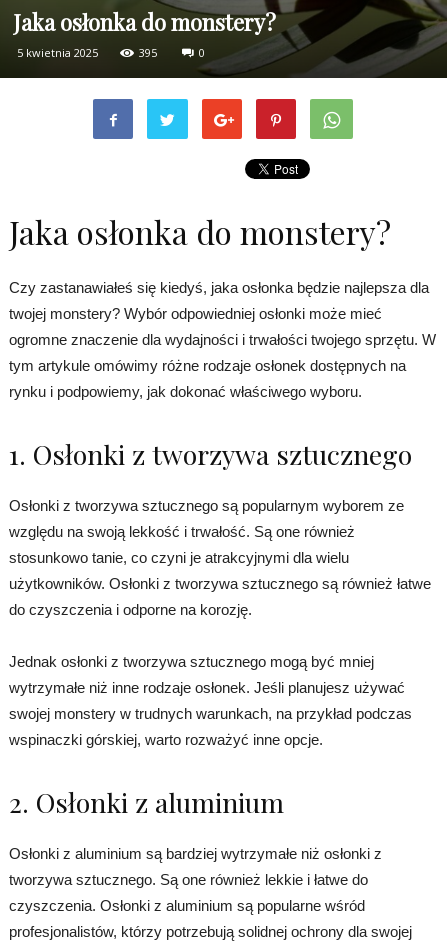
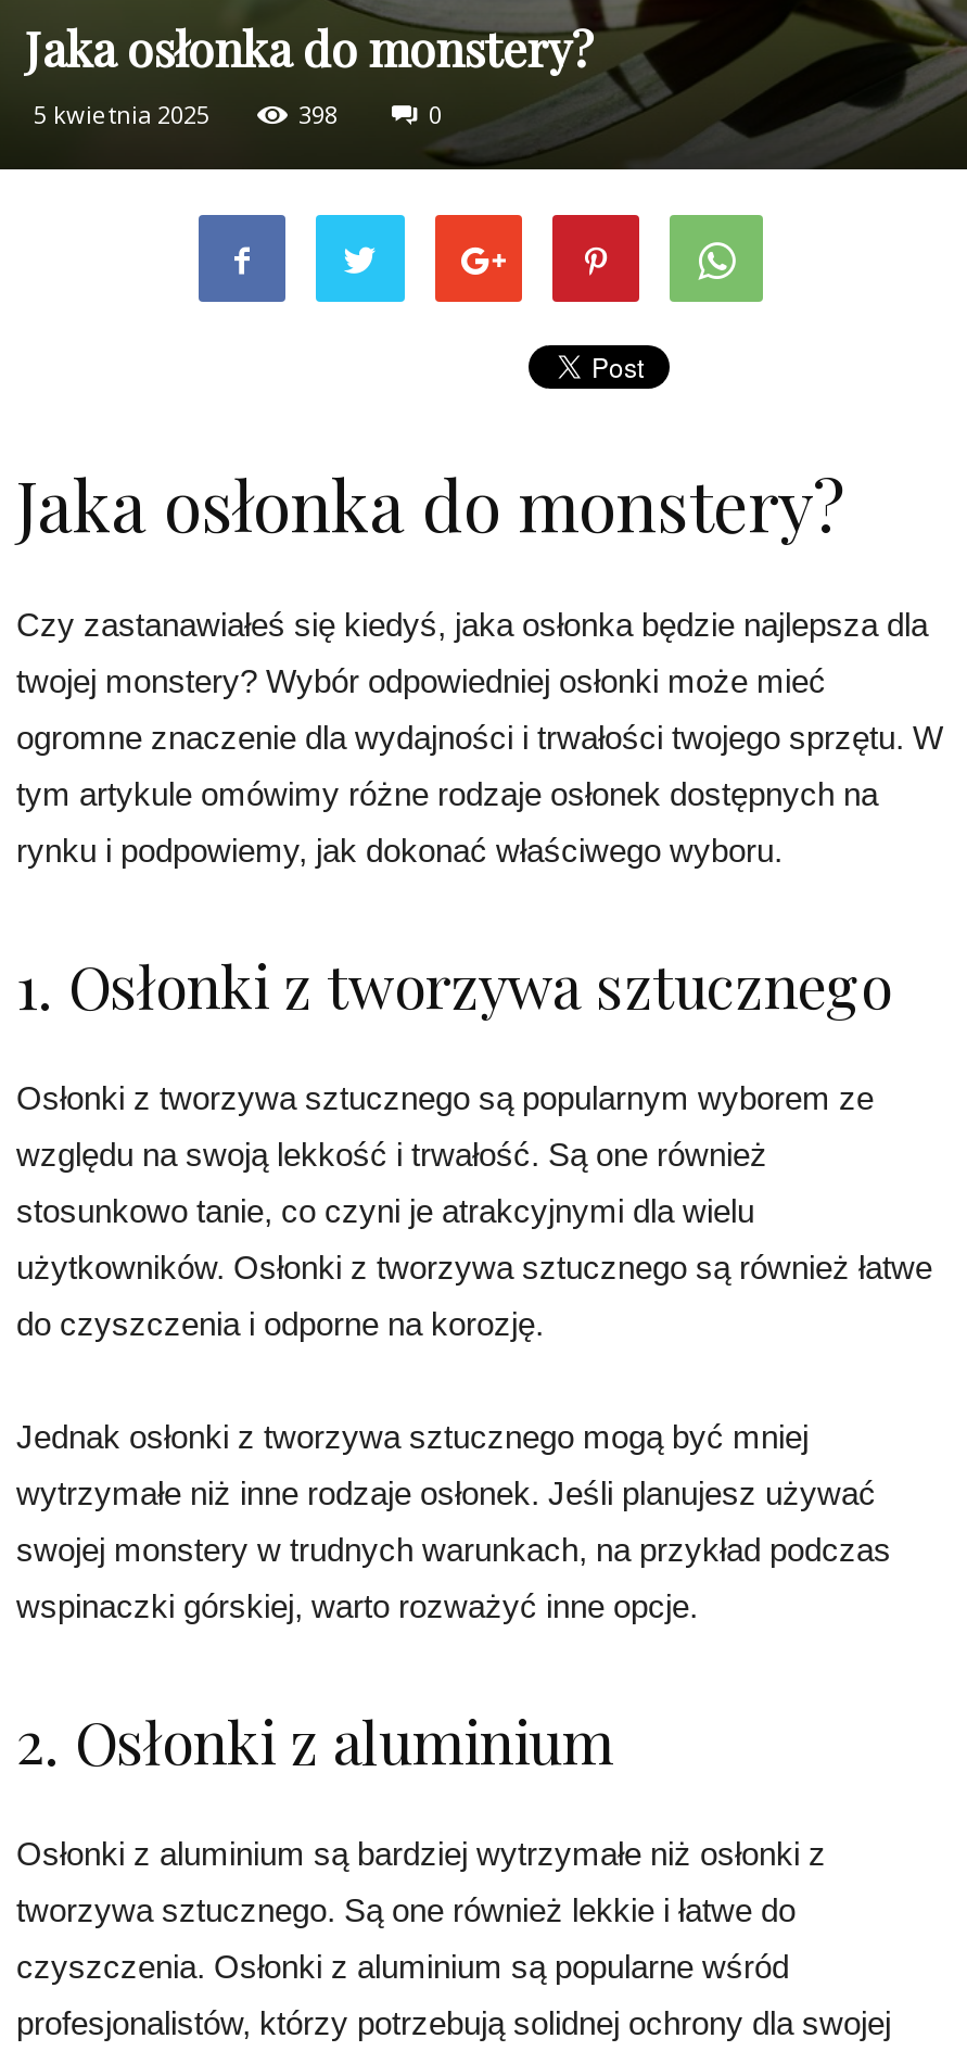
- 395
+ 398
